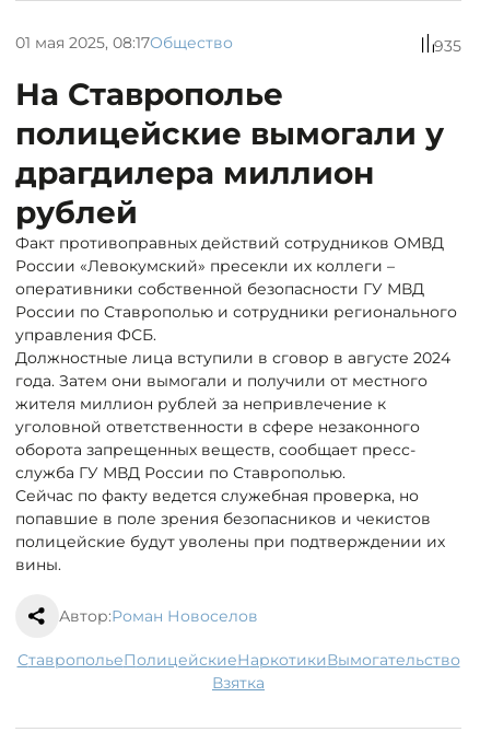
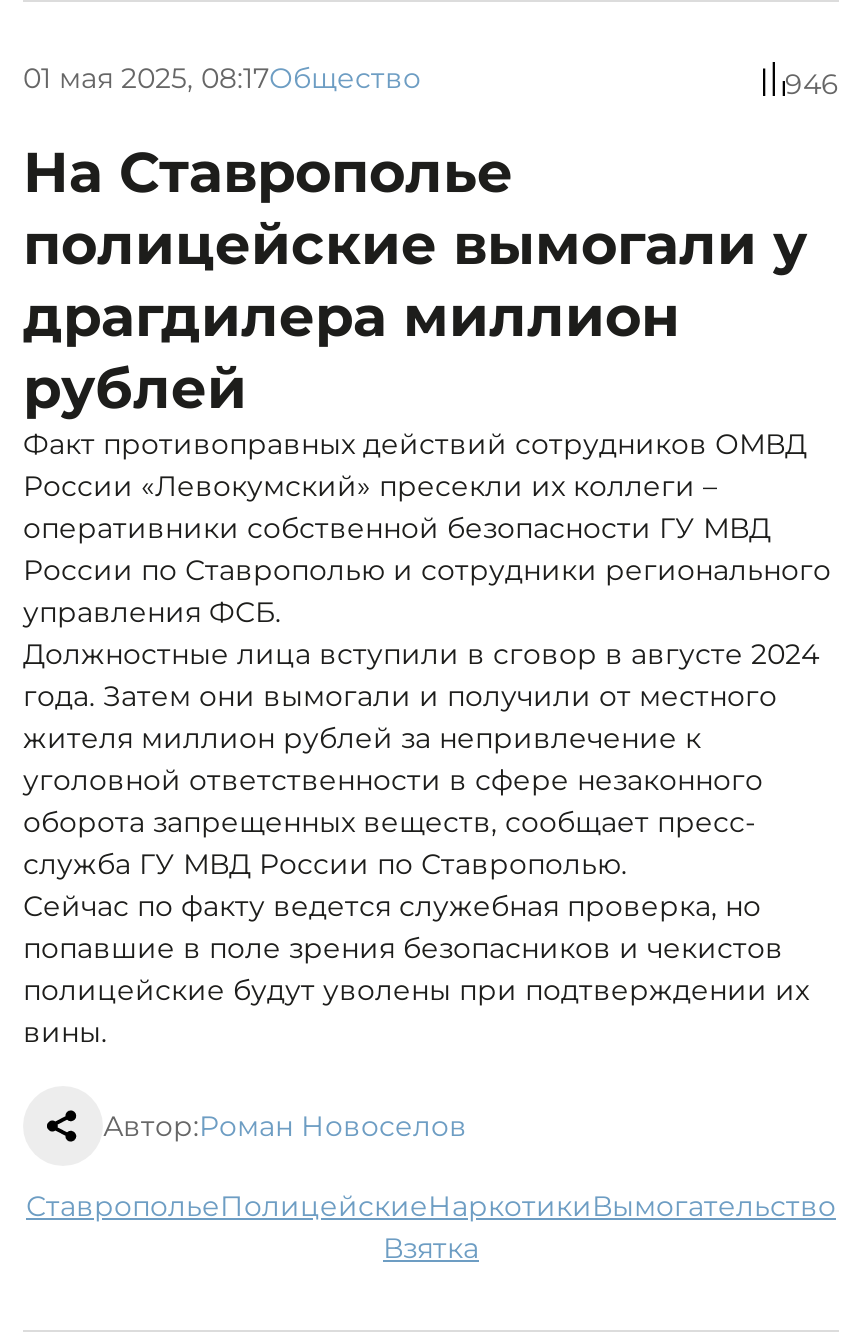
- 935
+ 946
